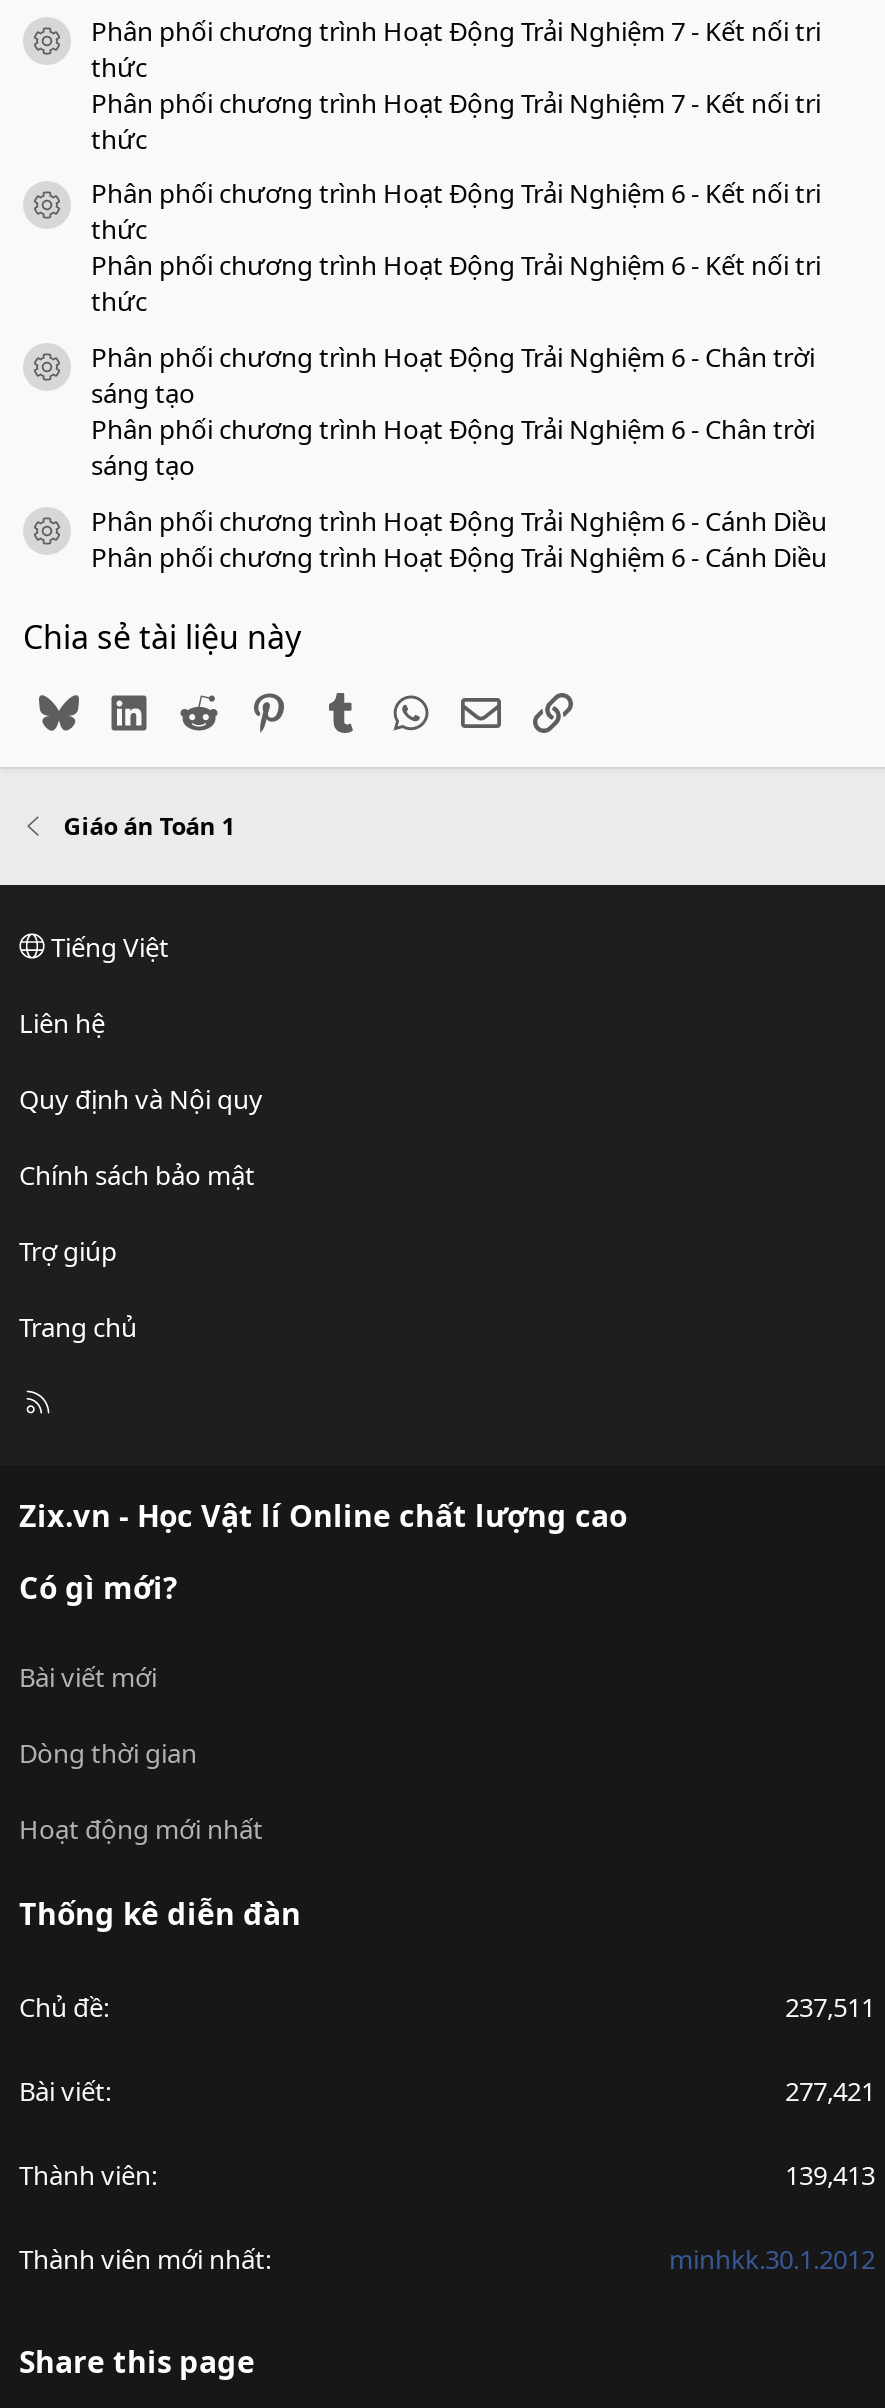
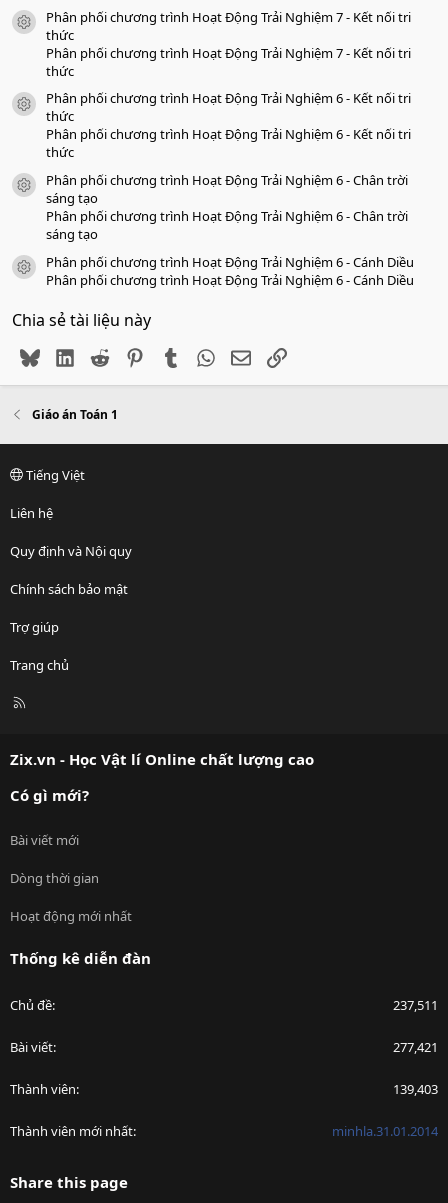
- 139,413
+ 139,403

- minhkk.30.1.2012
+ minhla.31.01.2014
